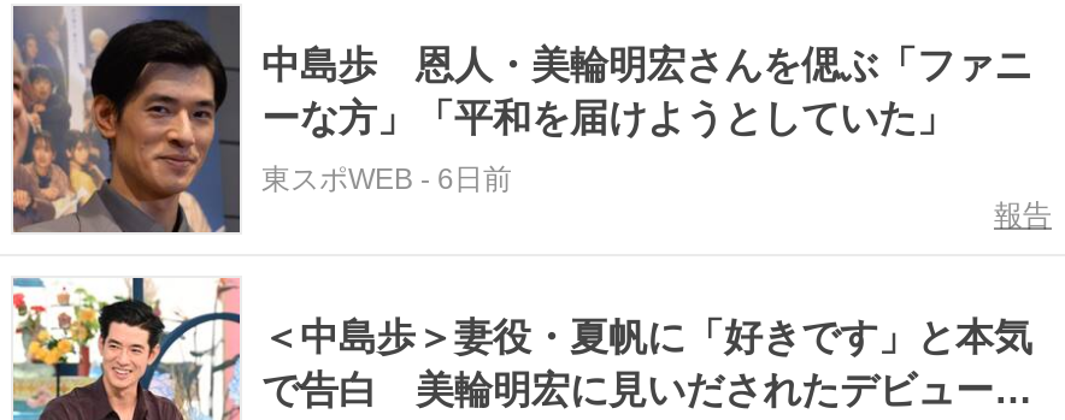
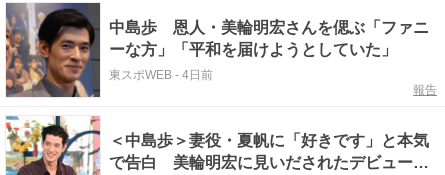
- 東スポWEB - 6日前
+ 東スポWEB - 4日前
